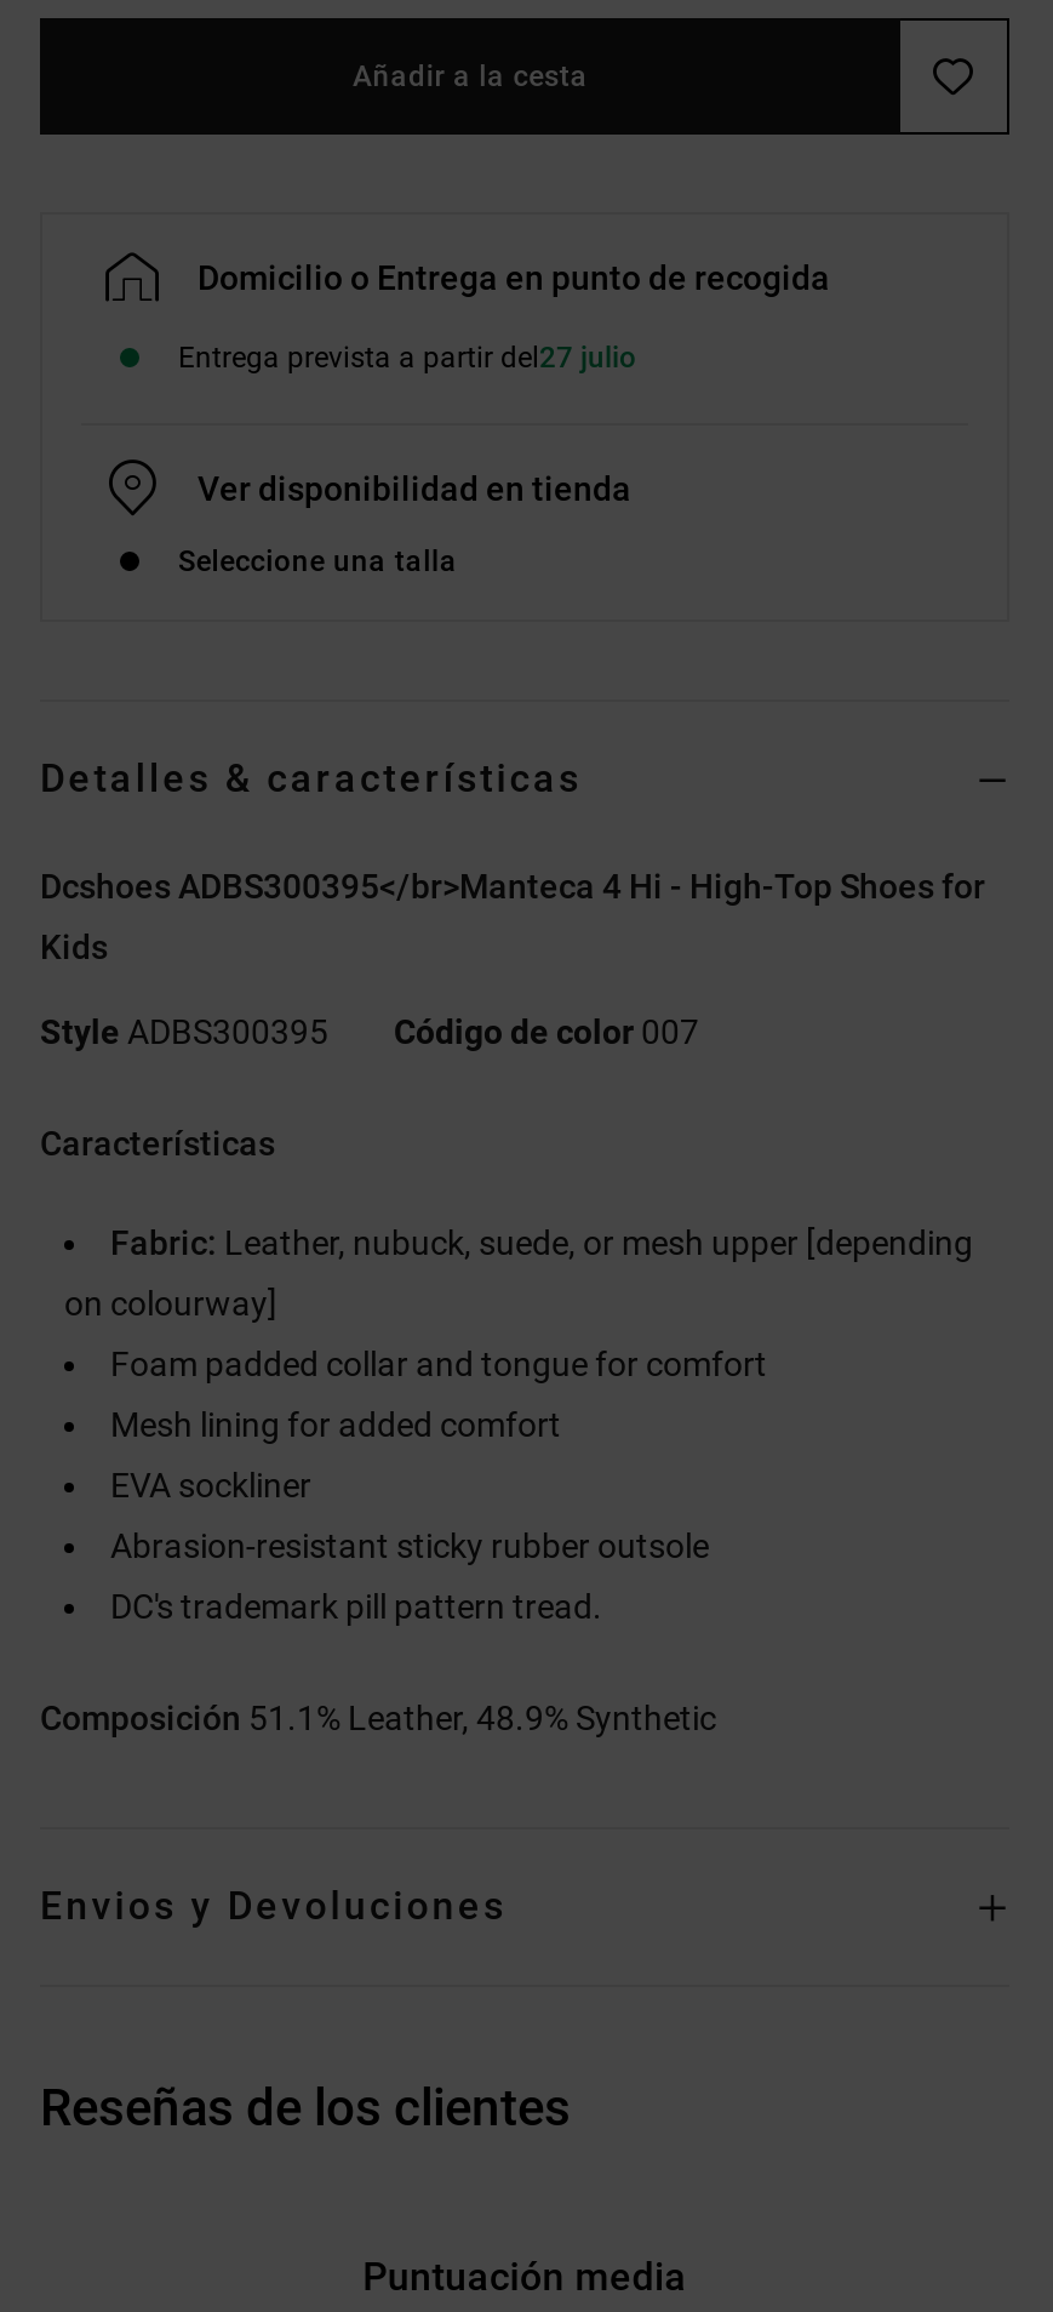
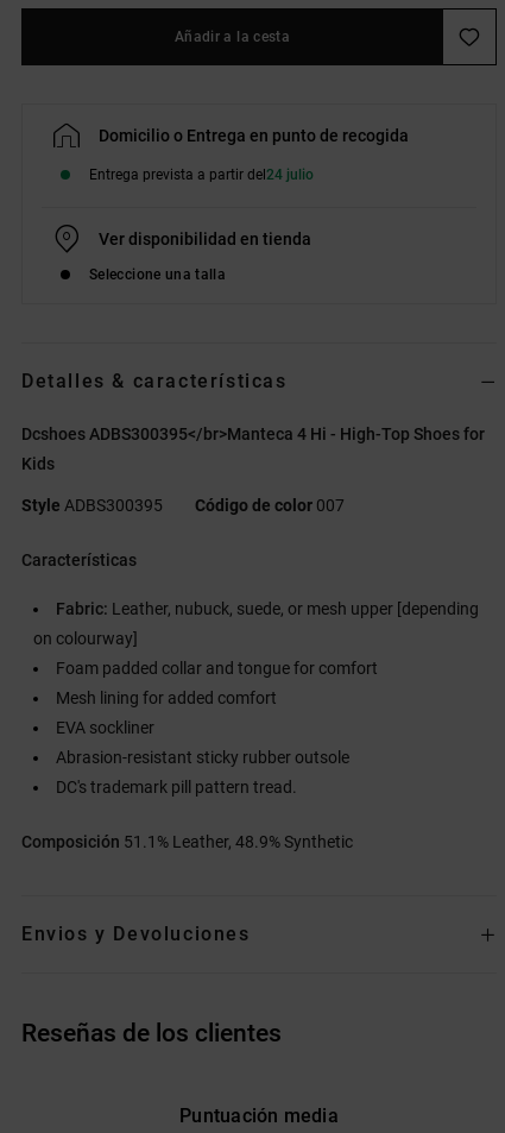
- Entrega prevista a partir del27 julio
+ Entrega prevista a partir del24 julio
